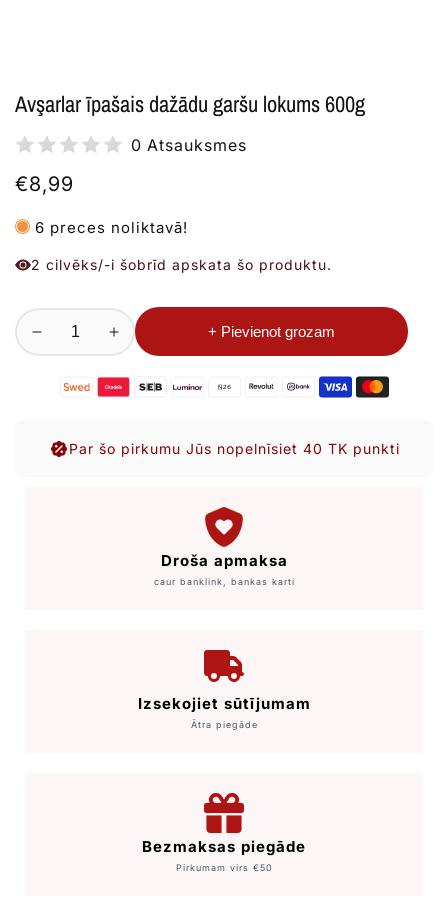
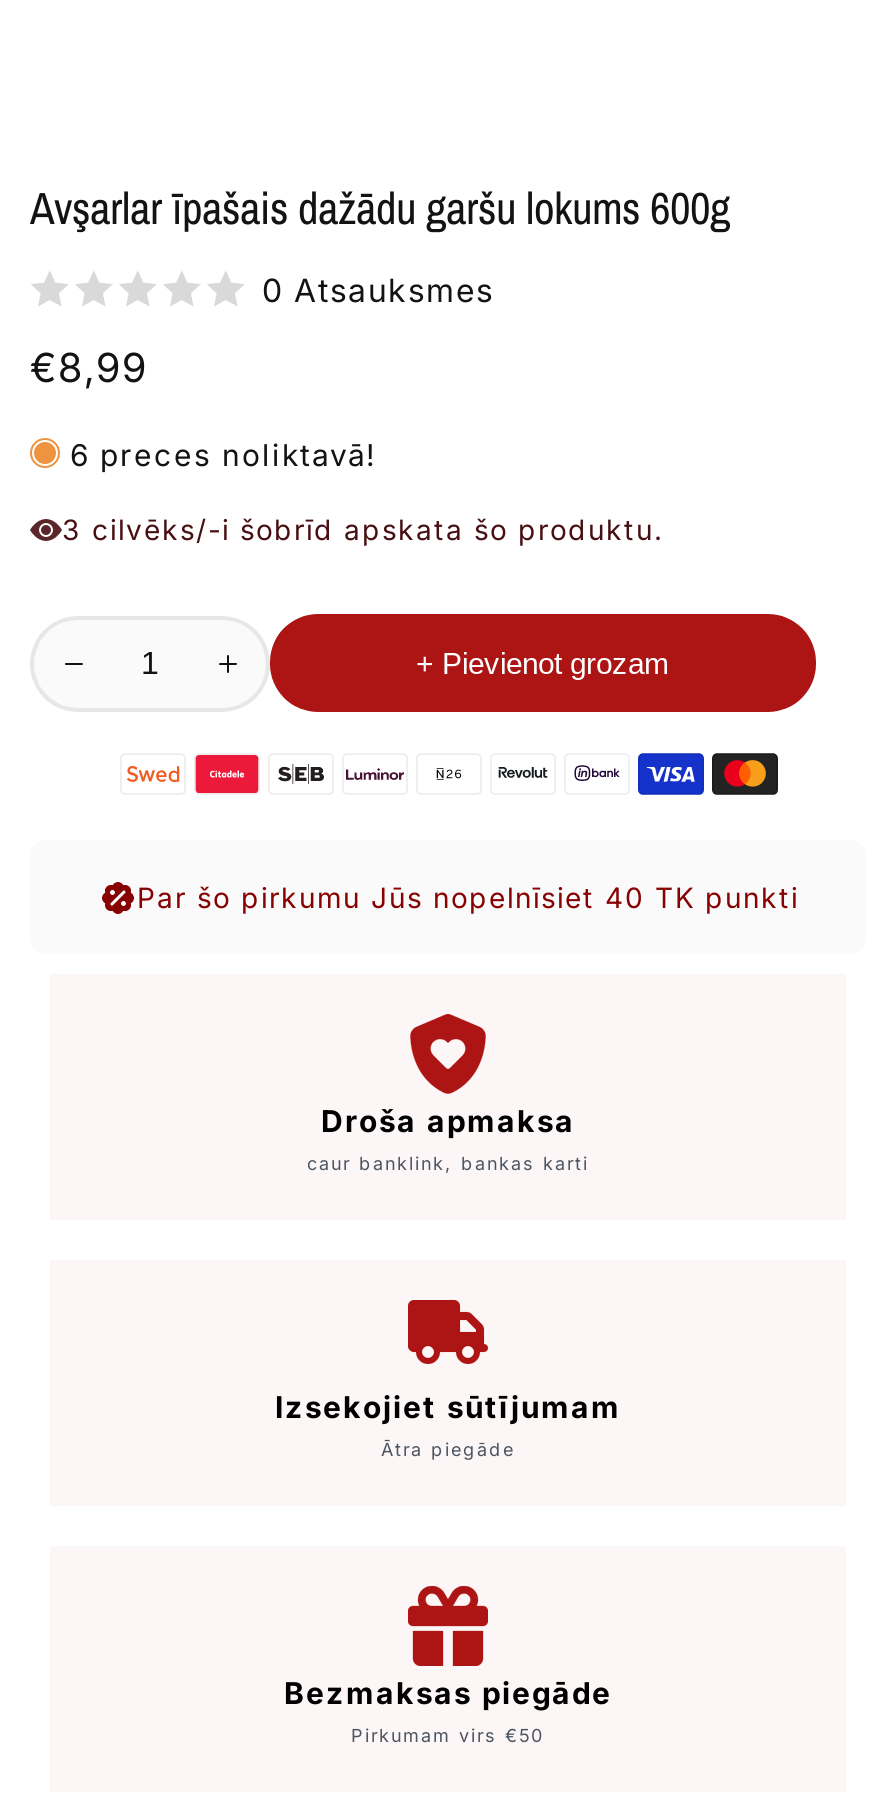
- 2 cilvēks/-i šobrīd apskata šo produktu.
+ 3 cilvēks/-i šobrīd apskata šo produktu.
